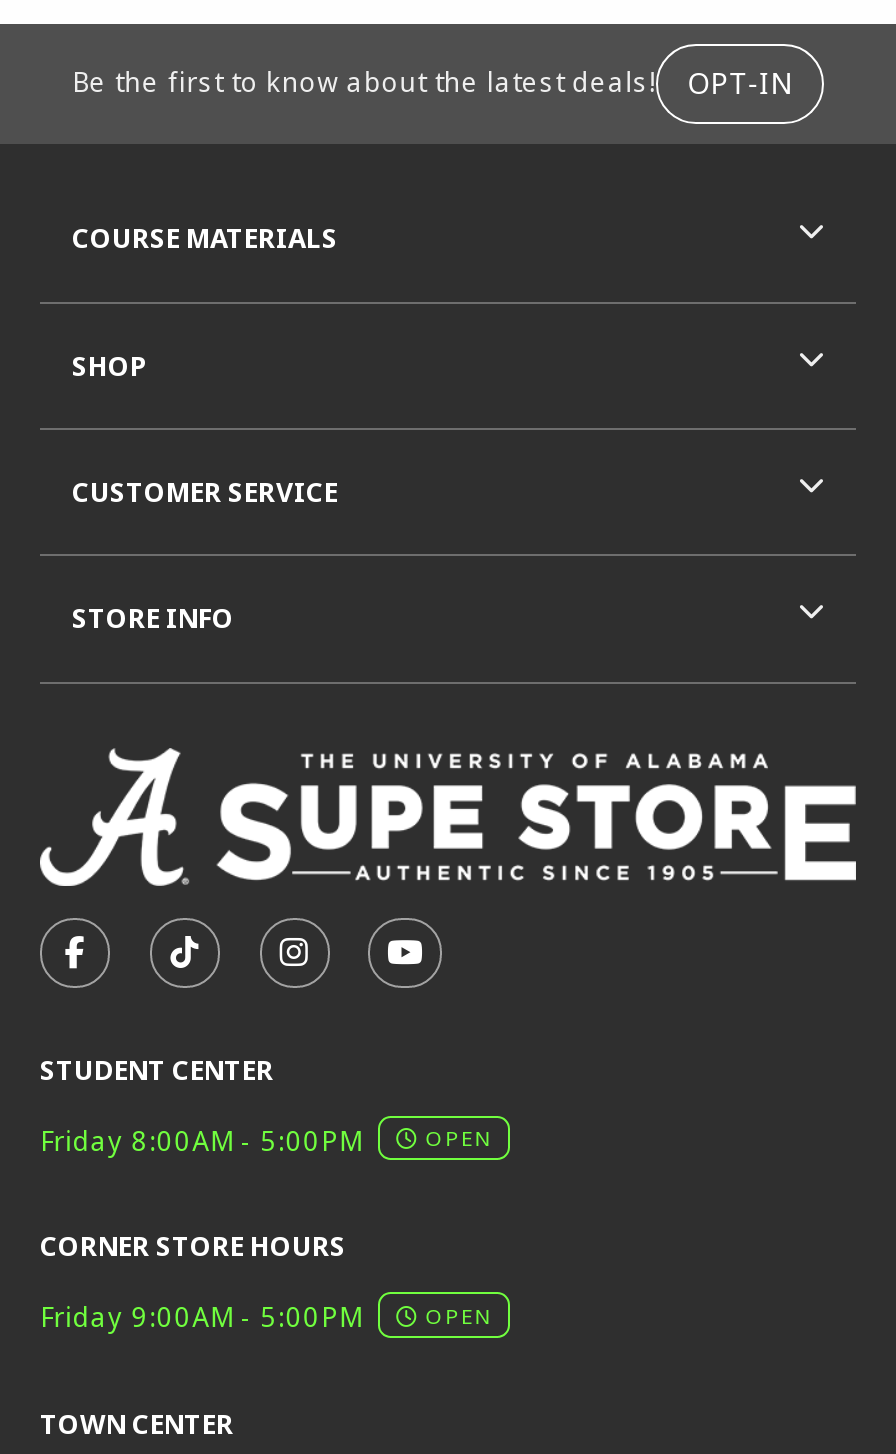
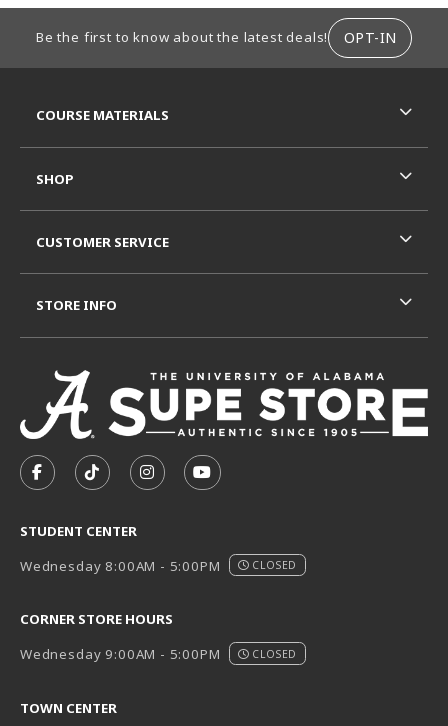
- Friday 8:00AM - 5:00PM
- OPEN
+ Wednesday 8:00AM - 5:00PM
+ CLOSED

- Friday 9:00AM - 5:00PM
- OPEN
+ Wednesday 9:00AM - 5:00PM
+ CLOSED
